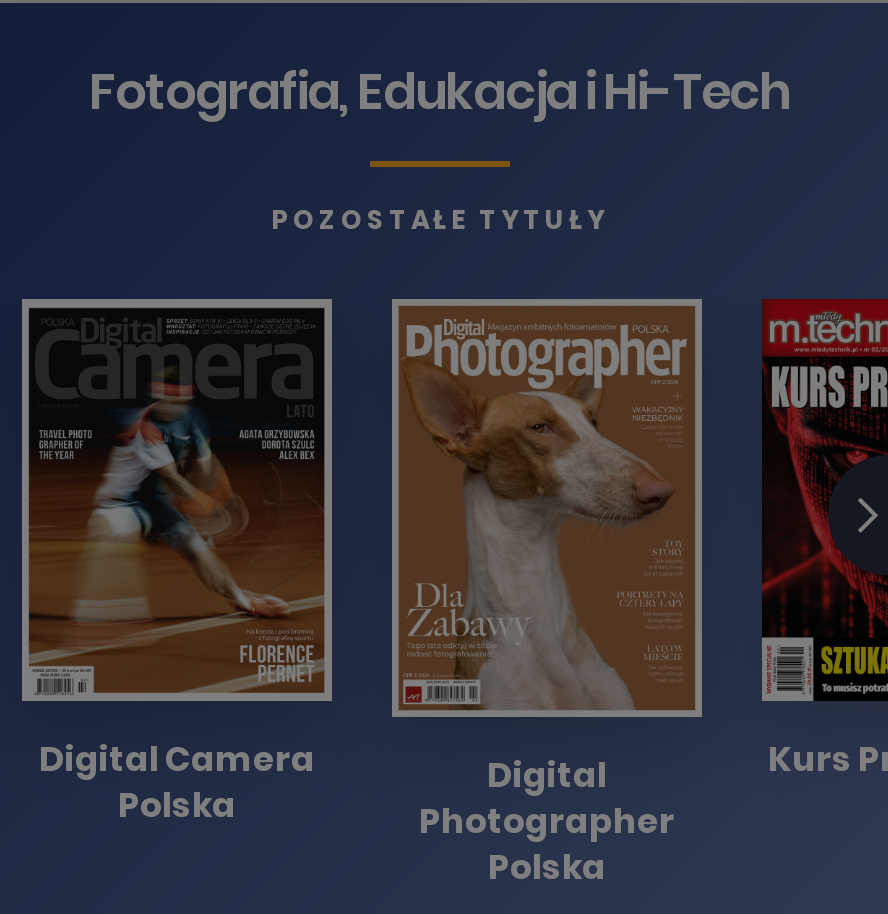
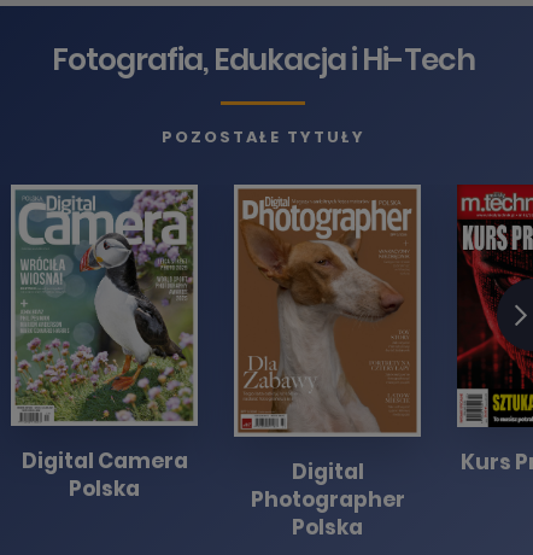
- [image]
+ [image]
